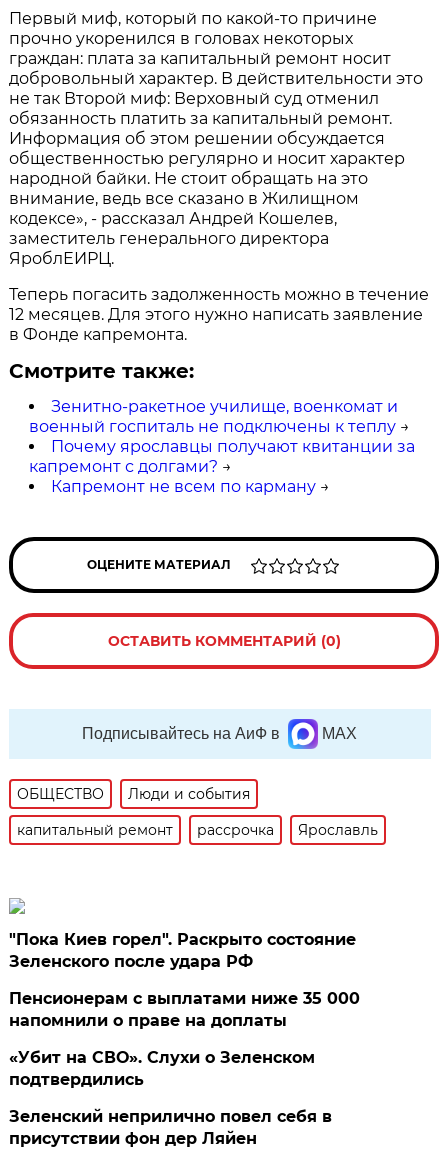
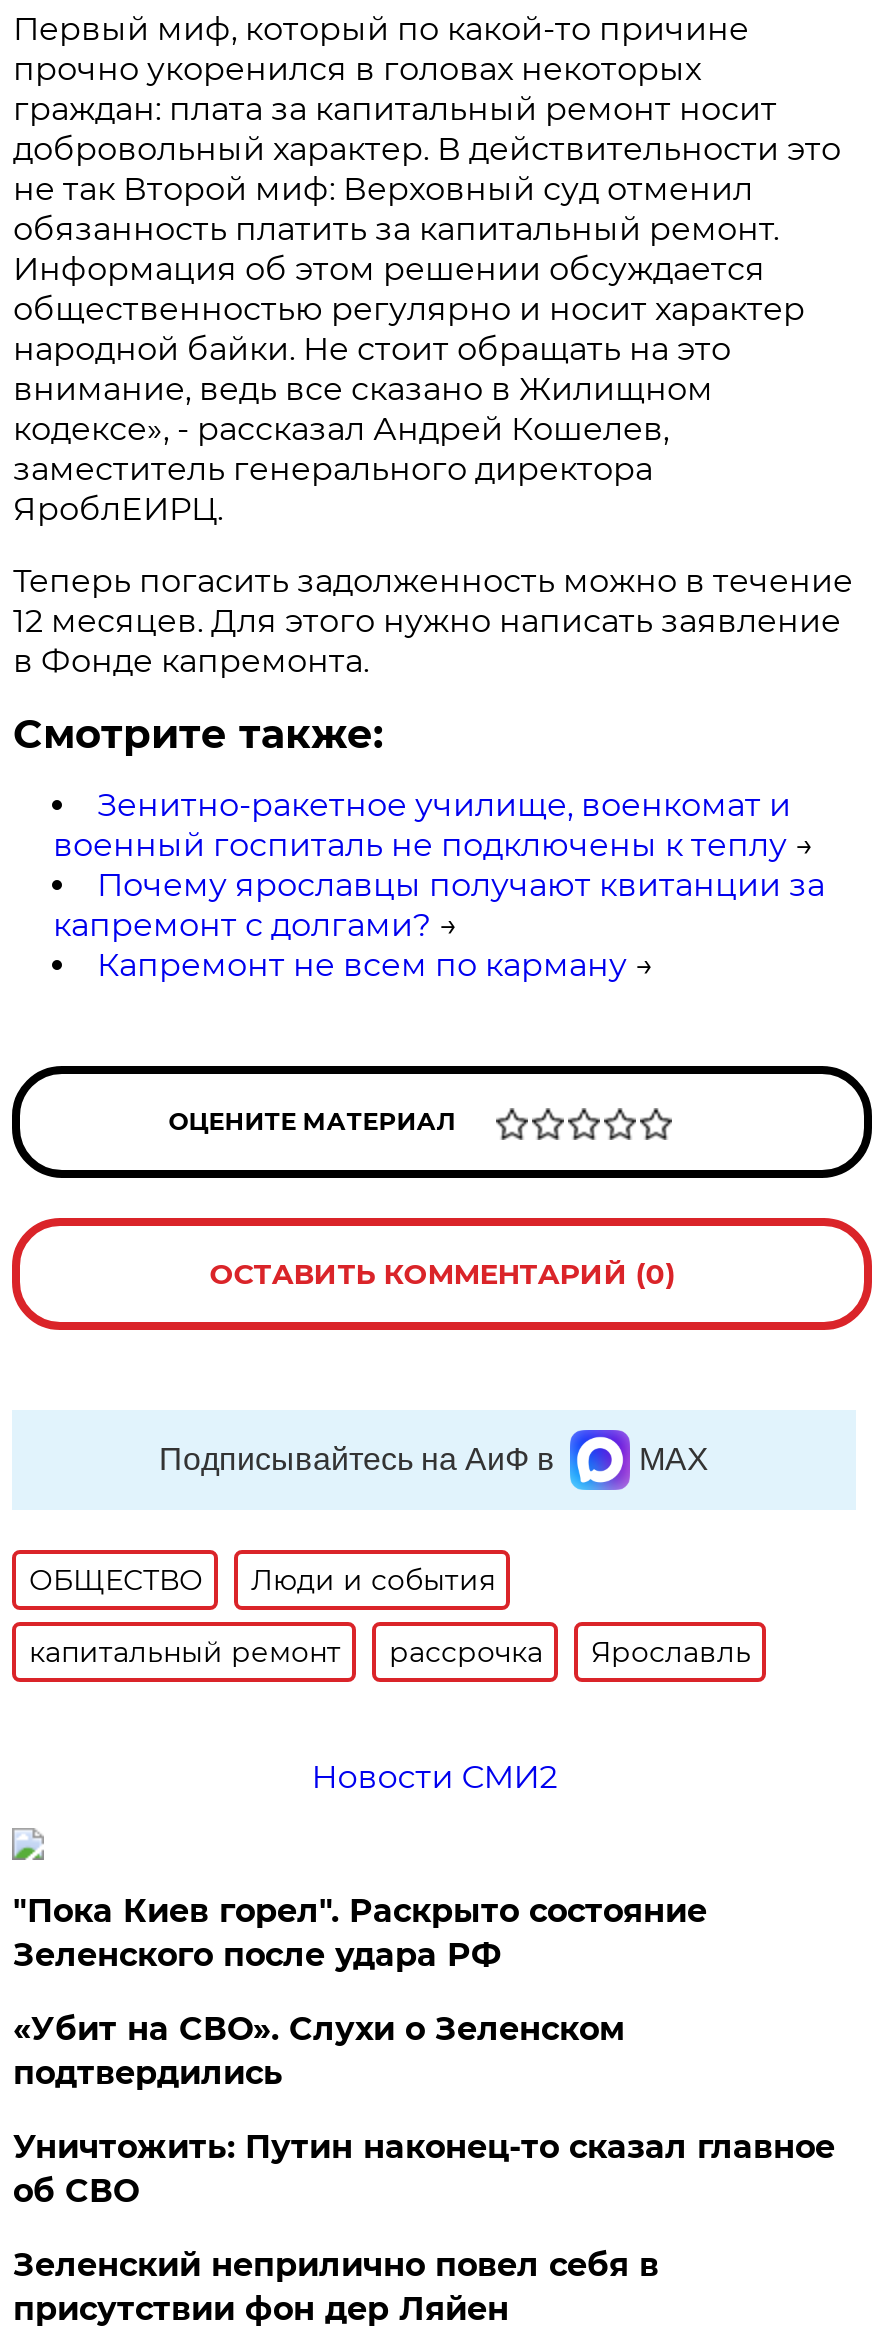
+ Новости СМИ2

- Пенсионерам с выплатами ниже 35 000
- напомнили о праве на доплаты

moved up: «Убит на СВО». Слухи о Зеленском | подтвердились

+ Уничтожить: Путин наконец-то сказал главное
+ об СВО
